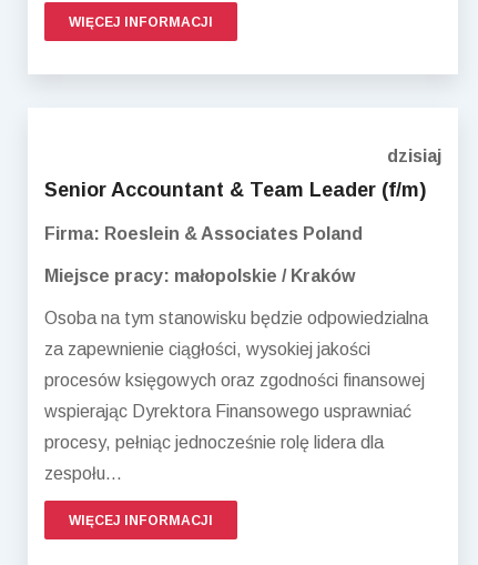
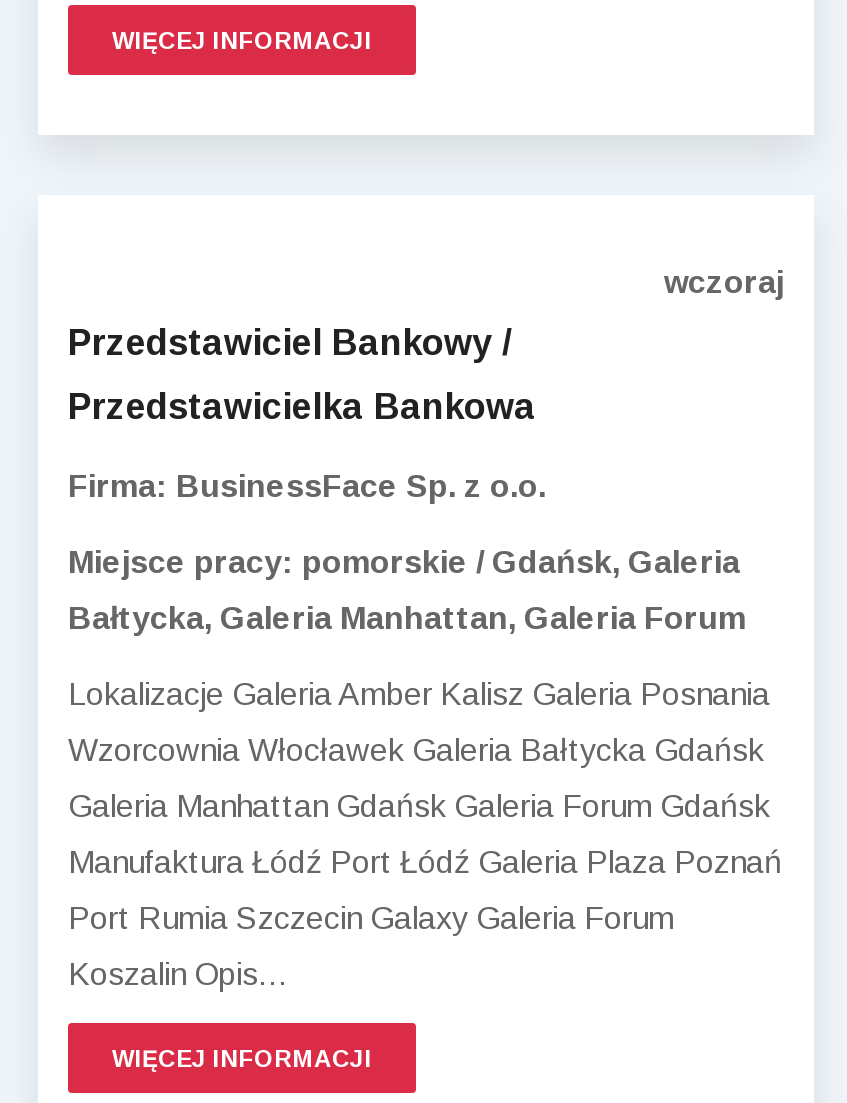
- dzisiaj
- Senior Accountant & Team Leader (f/m)
- Firma: Roeslein & Associates Poland
- Miejsce pracy: małopolskie / Kraków
- Osoba na tym stanowisku będzie odpowiedzialna
- za zapewnienie ciągłości, wysokiej jakości
- procesów księgowych oraz zgodności finansowej
- wspierając Dyrektora Finansowego usprawniać
- procesy, pełniąc jednocześnie rolę lidera dla
- zespołu...
+ wczoraj
+ Przedstawiciel Bankowy /
+ Przedstawicielka Bankowa
+ Firma: BusinessFace Sp. z o.o.
+ Miejsce pracy: pomorskie / Gdańsk, Galeria
+ Bałtycka, Galeria Manhattan, Galeria Forum
+ Lokalizacje Galeria Amber Kalisz Galeria Posnania
+ Wzorcownia Włocławek Galeria Bałtycka Gdańsk
+ Galeria Manhattan Gdańsk Galeria Forum Gdańsk
+ Manufaktura Łódź Port Łódź Galeria Plaza Poznań
+ Port Rumia Szczecin Galaxy Galeria Forum
+ Koszalin Opis...
